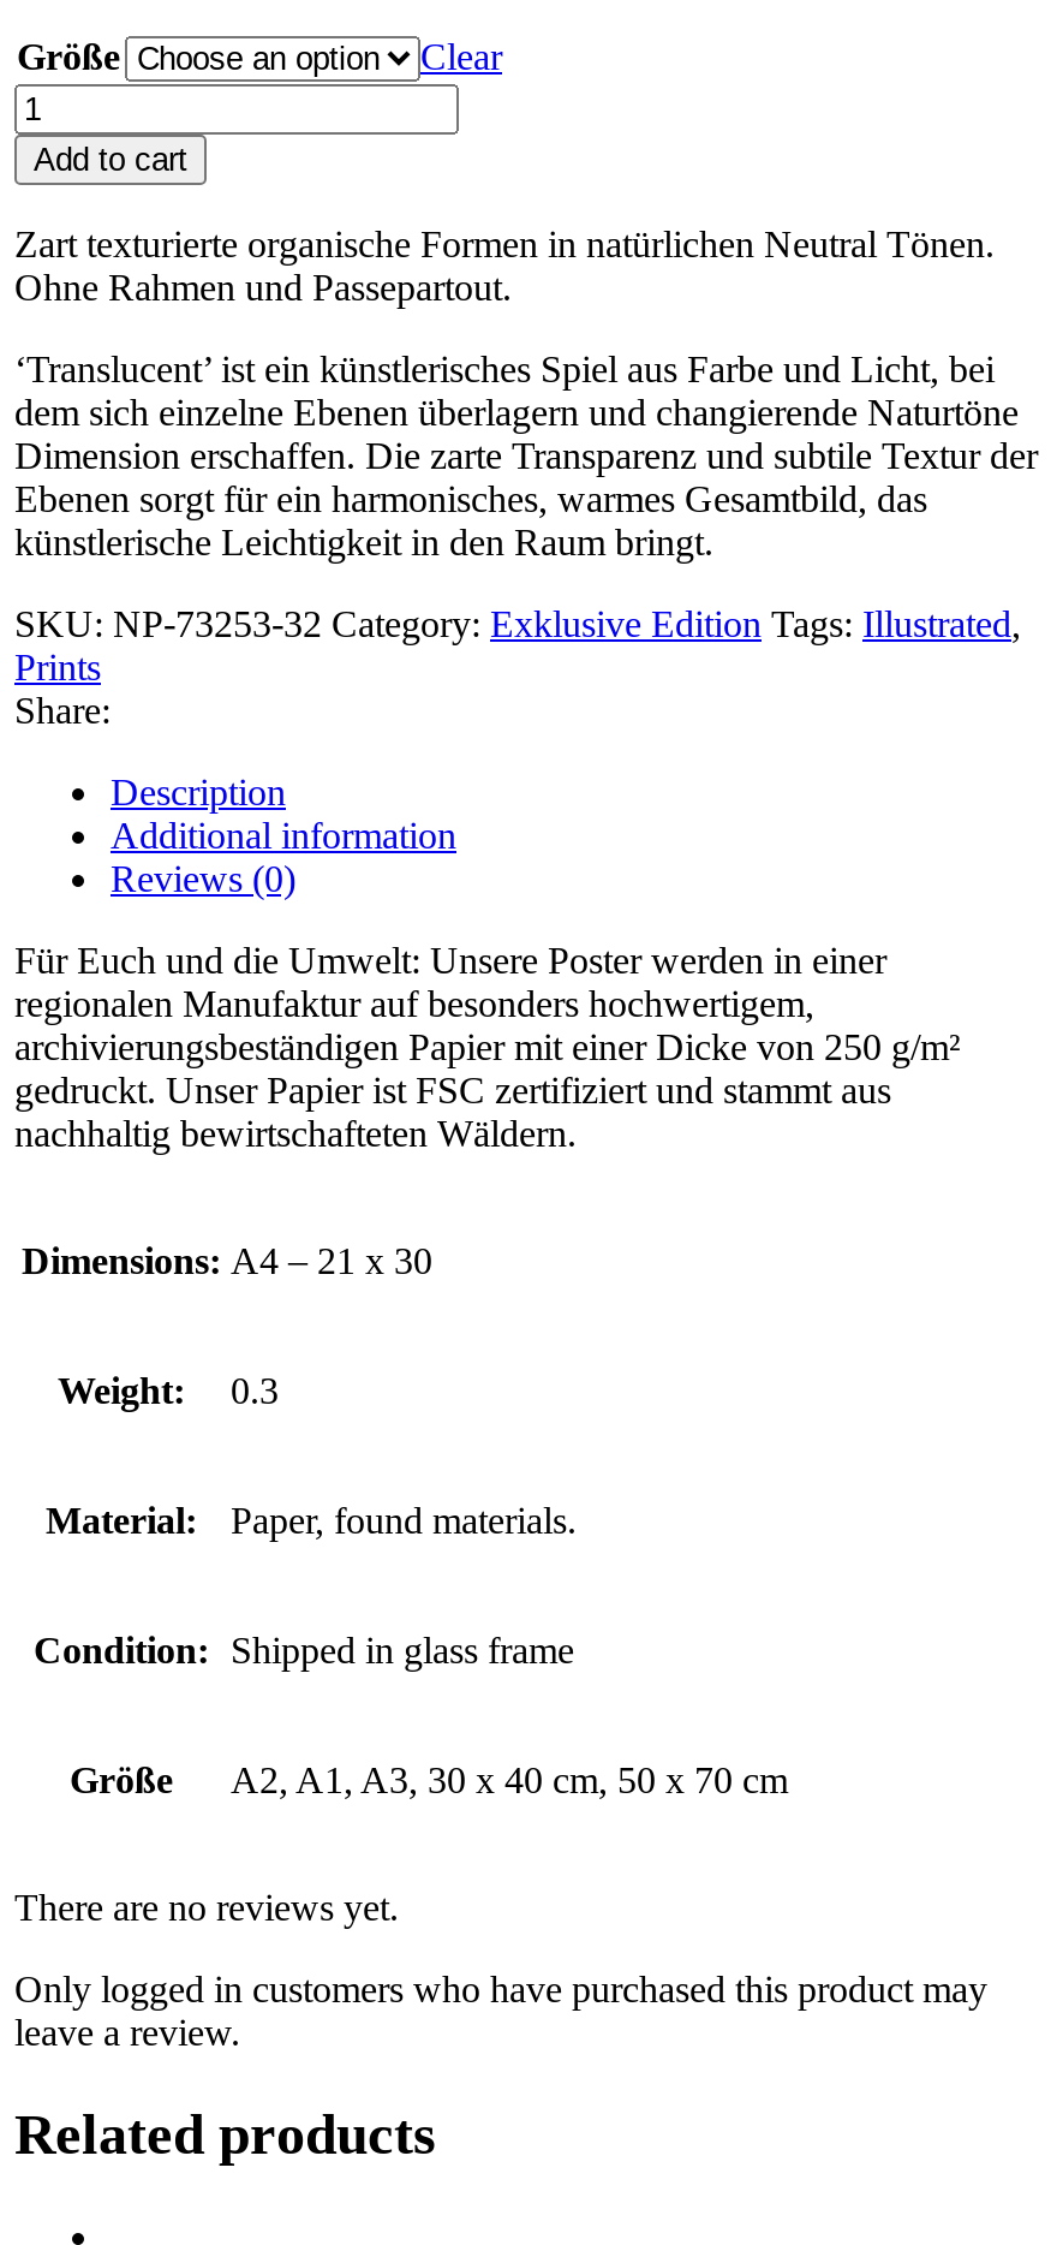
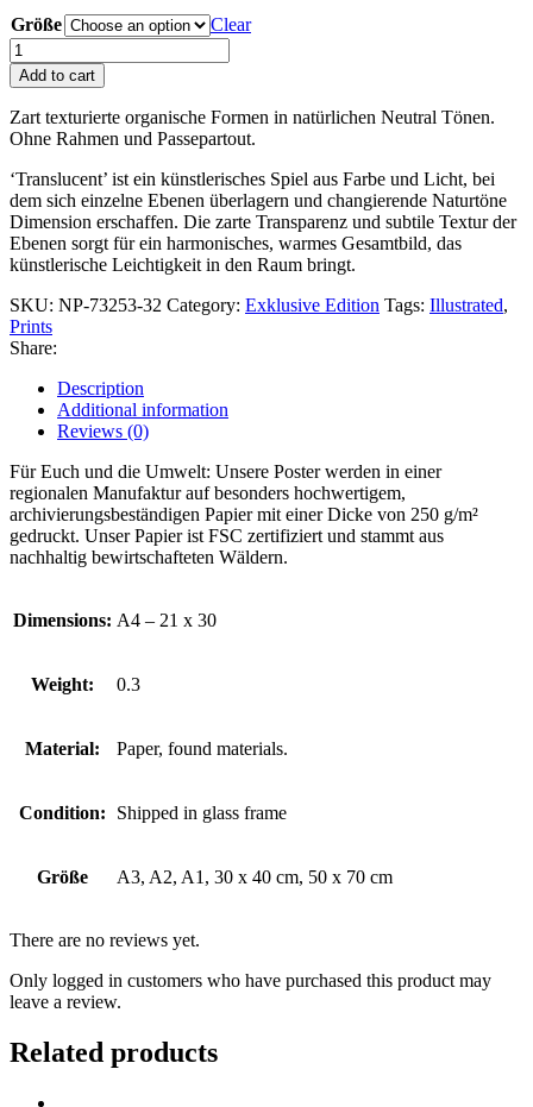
- Größe A2, A1, A3, 30 x 40 cm, 50 x 70 cm
+ Größe A3, A2, A1, 30 x 40 cm, 50 x 70 cm
